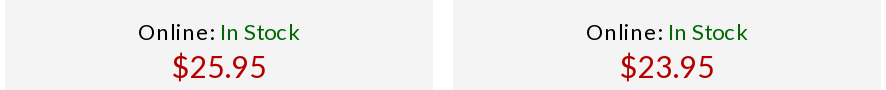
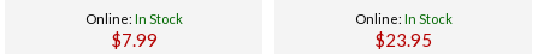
- $25.95
+ $7.99
